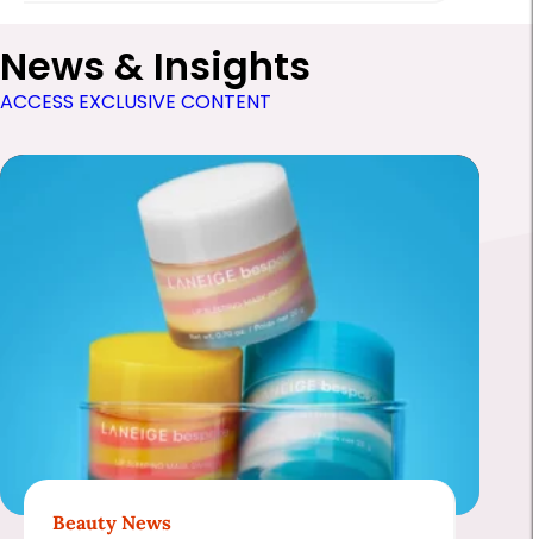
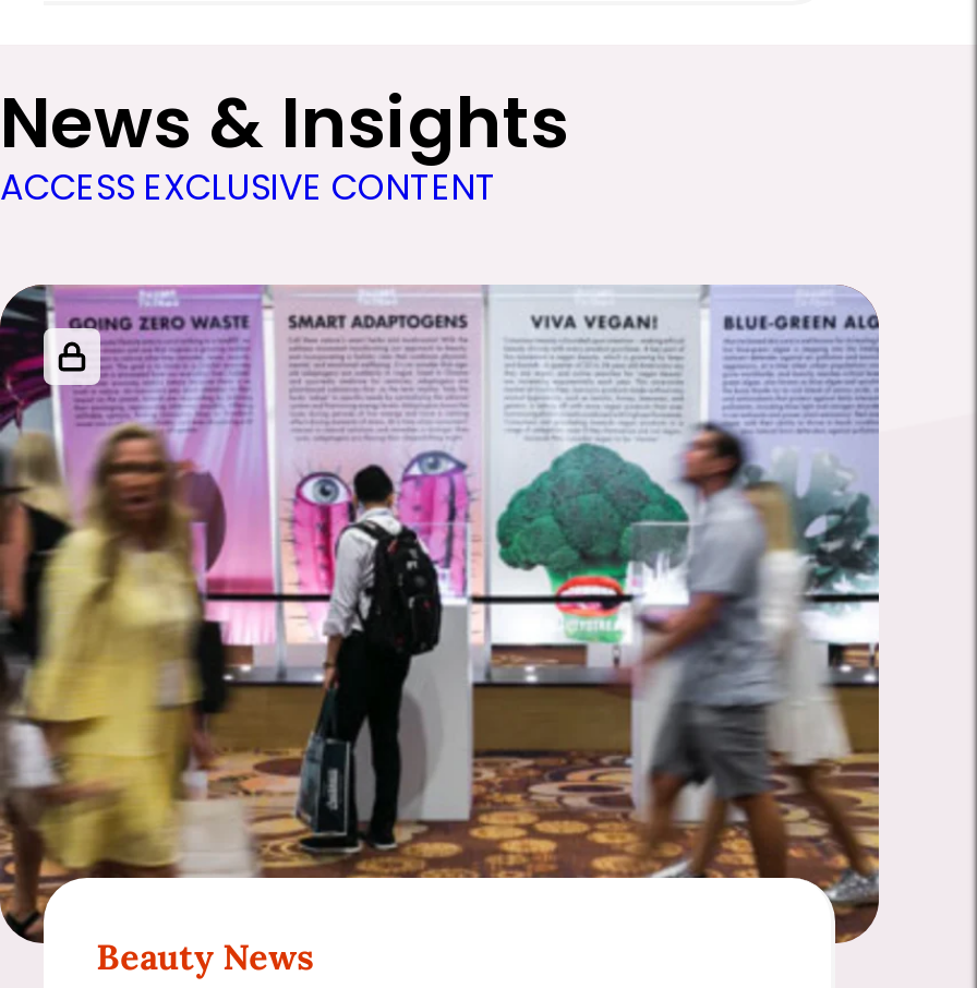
- [image]
+ [image]
